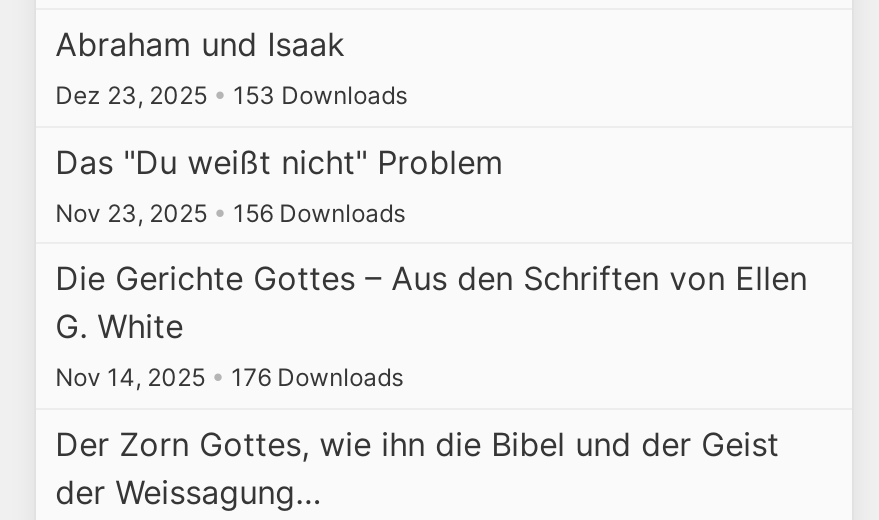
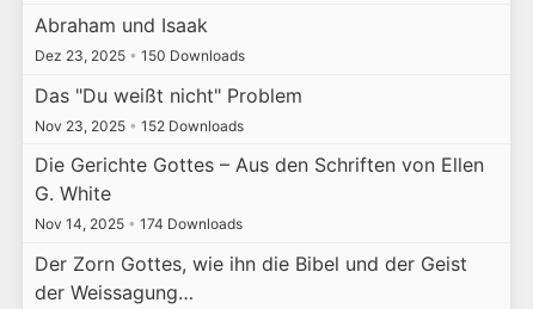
- Dez 23, 2025 • 153 Downloads
+ Dez 23, 2025 • 150 Downloads

- Nov 23, 2025 • 156 Downloads
+ Nov 23, 2025 • 152 Downloads

- Nov 14, 2025 • 176 Downloads
+ Nov 14, 2025 • 174 Downloads
